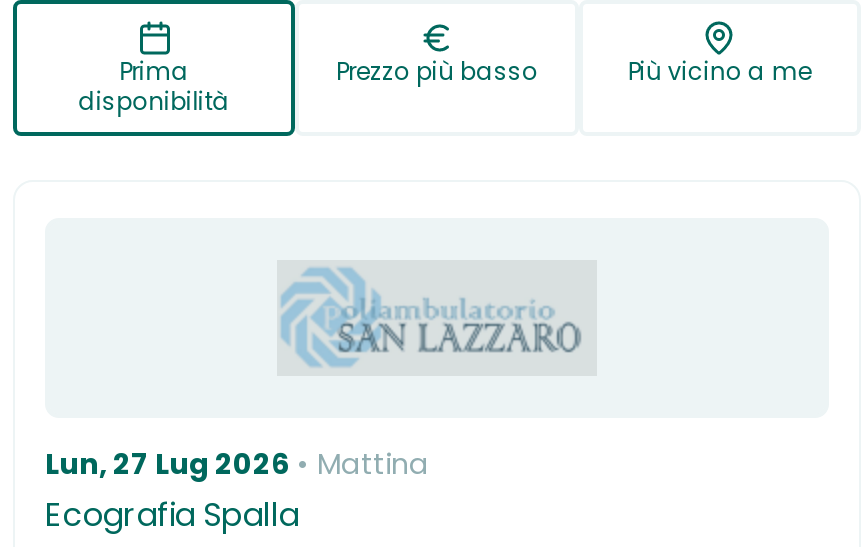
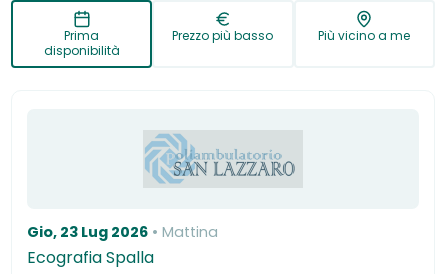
- Lun, 27 Lug 2026 Mattina
+ Gio, 23 Lug 2026 Mattina
